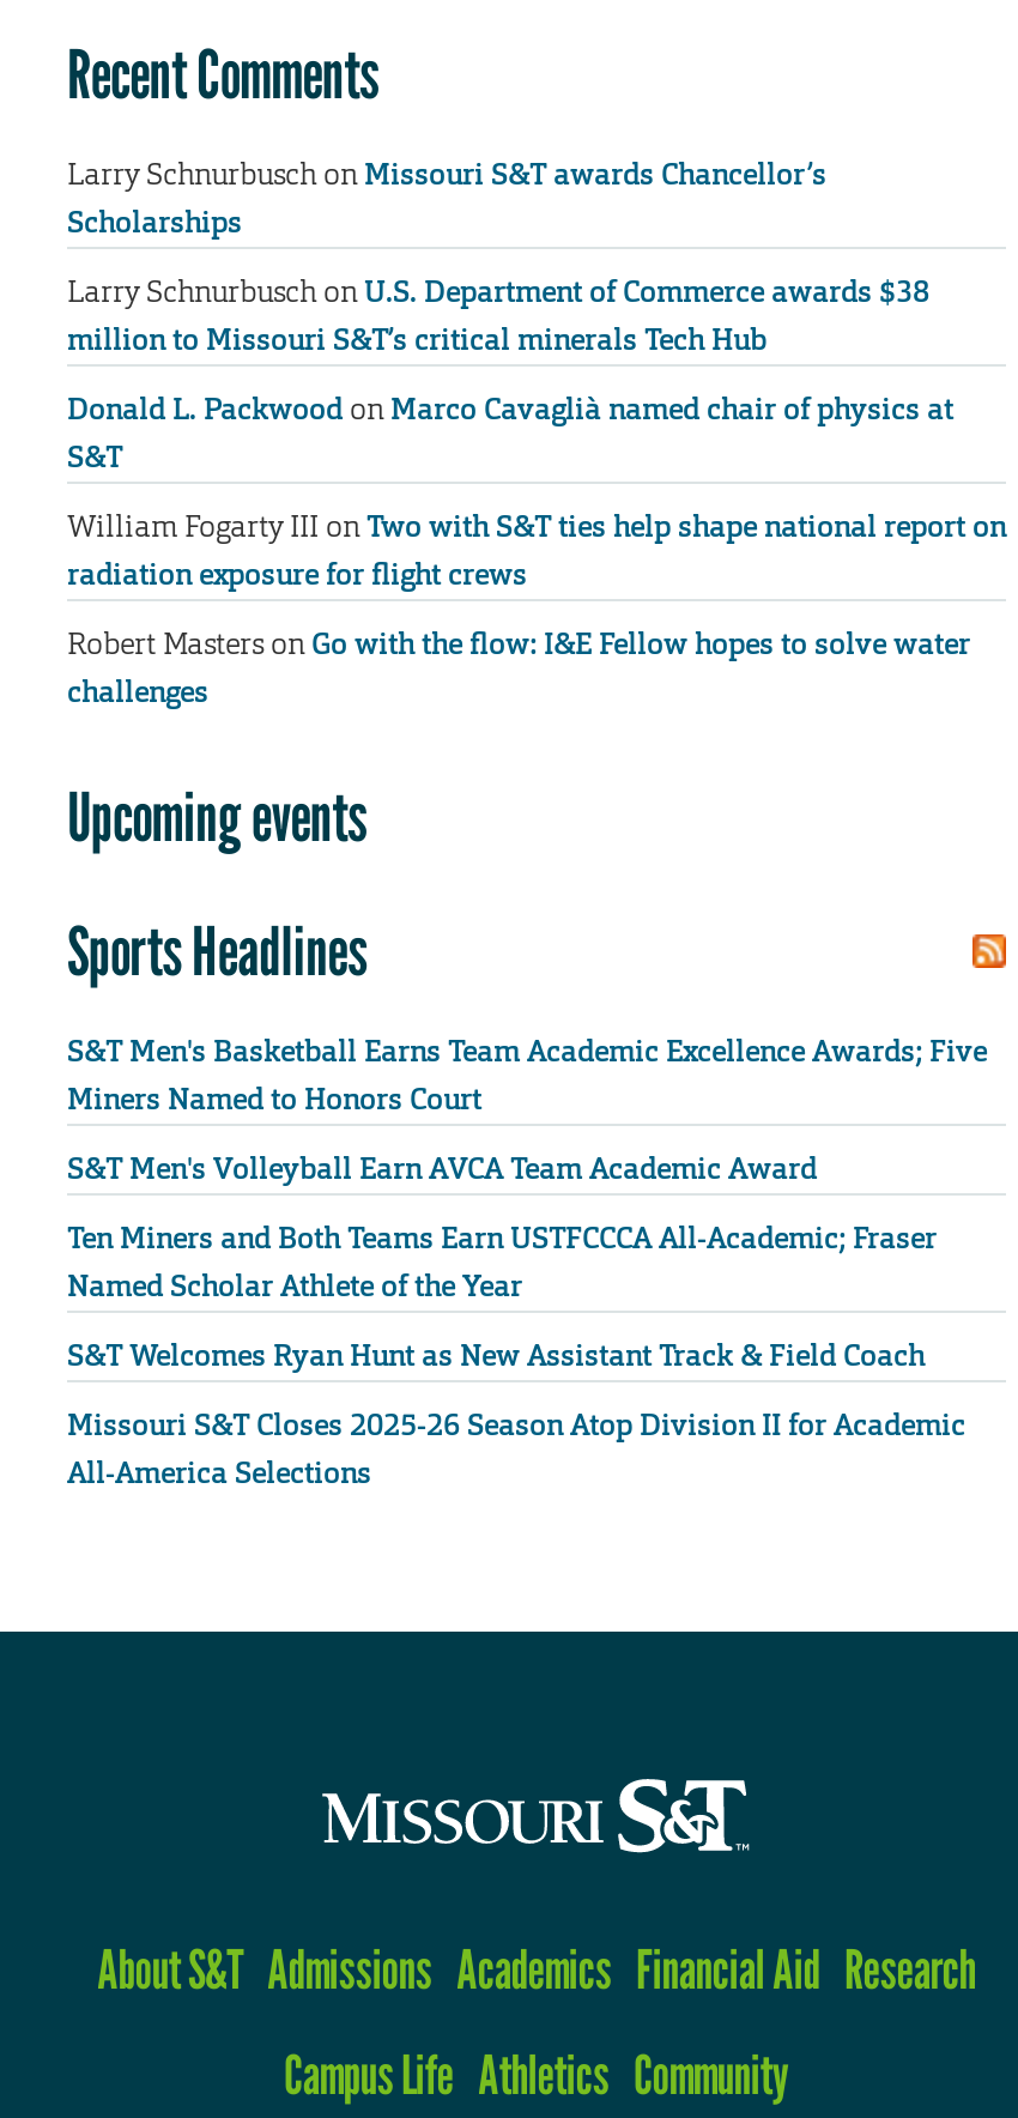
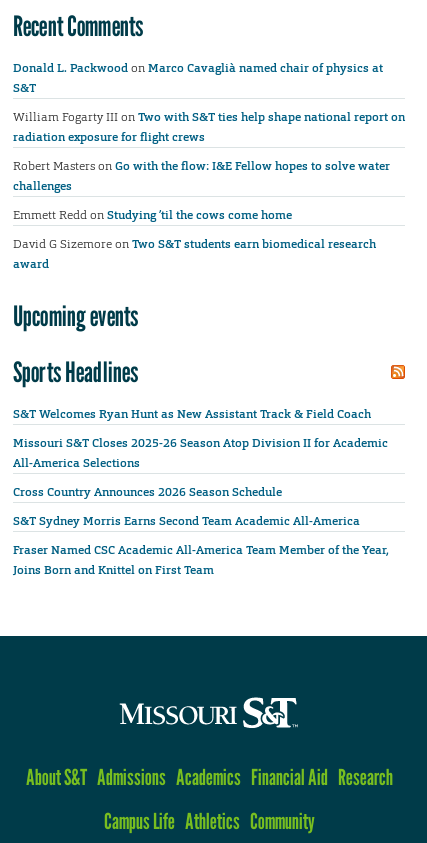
- Larry Schnurbusch on Missouri S&T awards Chancellor’s
- Scholarships
- Larry Schnurbusch on U.S. Department of Commerce awards $38
- million to Missouri S&T’s critical minerals Tech Hub

moved up: Donald L. Packwood on Marco Cavaglià named chair of physics at | S&T | William Fogarty III on Two with S&T ties help shape national report on | radiation exposure for flight crews | Robert Masters on Go with the flow: I&E Fellow hopes to solve water | challenges

+ Emmett Redd on Studying ’til the cows come home
+ David G Sizemore on Two S&T students earn biomedical research
+ award

- S&T Men's Basketball Earns Team Academic Excellence Awards; Five
- Miners Named to Honors Court
- S&T Men's Volleyball Earn AVCA Team Academic Award
- Ten Miners and Both Teams Earn USTFCCCA All-Academic; Fraser
- Named Scholar Athlete of the Year

moved up: S&T Welcomes Ryan Hunt as New Assistant Track & Field Coach | Missouri S&T Closes 2025-26 Season Atop Division II for Academic | All-America Selections

+ Cross Country Announces 2026 Season Schedule
+ S&T Sydney Morris Earns Second Team Academic All-America
+ Fraser Named CSC Academic All-America Team Member of the Year,
+ Joins Born and Knittel on First Team
